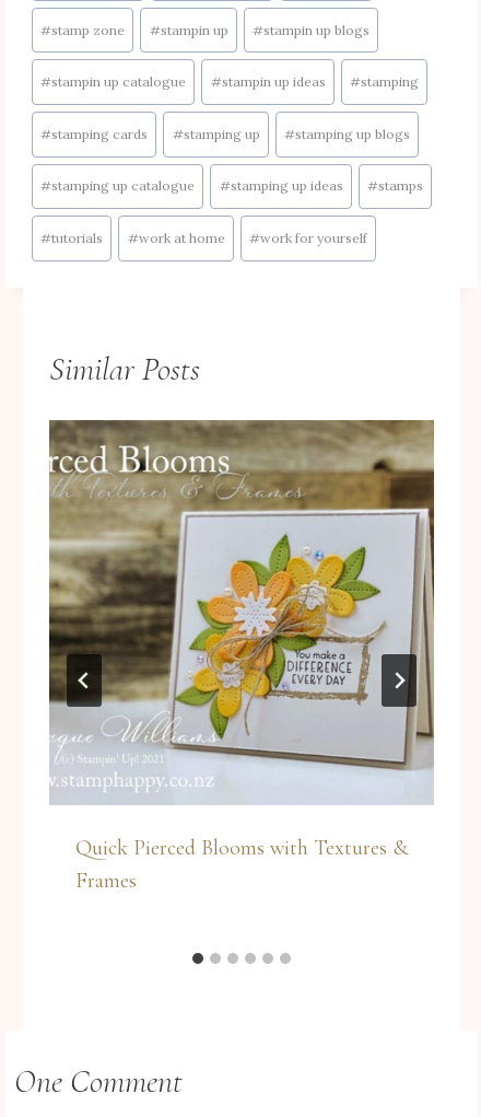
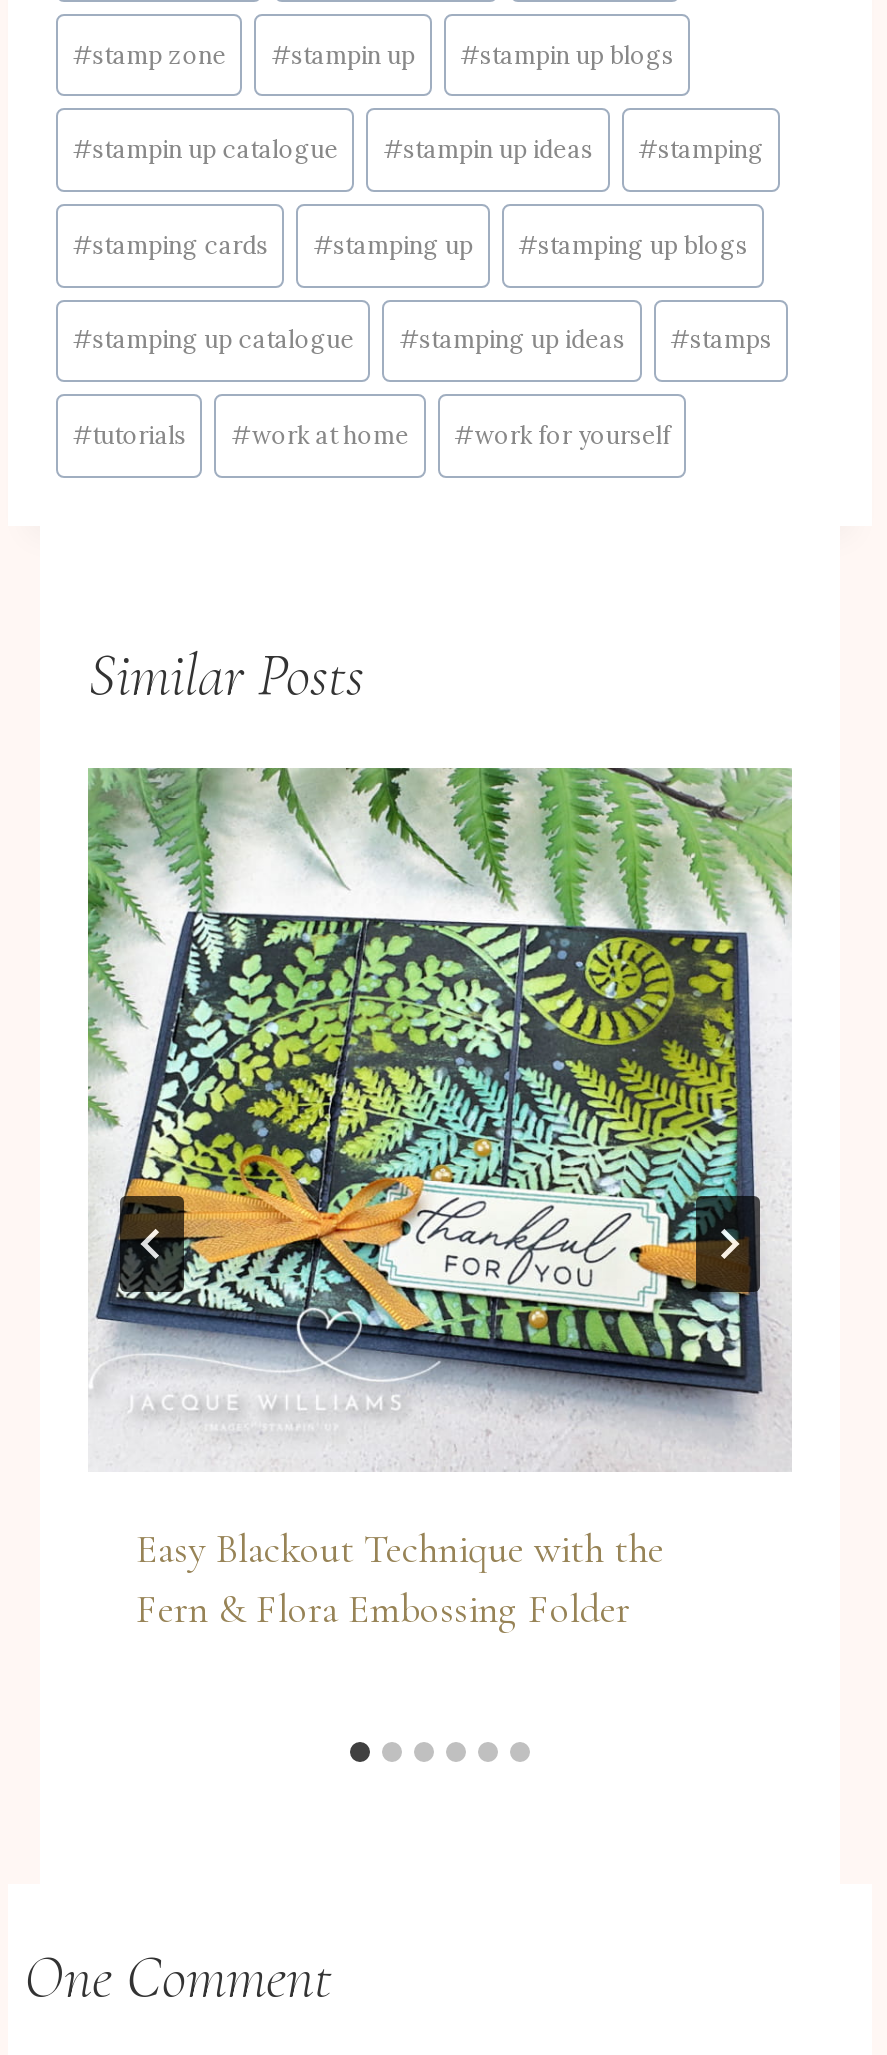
- [image]
- Quick Pierced Blooms with Textures &
- Frames
+ [image]
+ Easy Blackout Technique with the
+ Fern & Flora Embossing Folder
